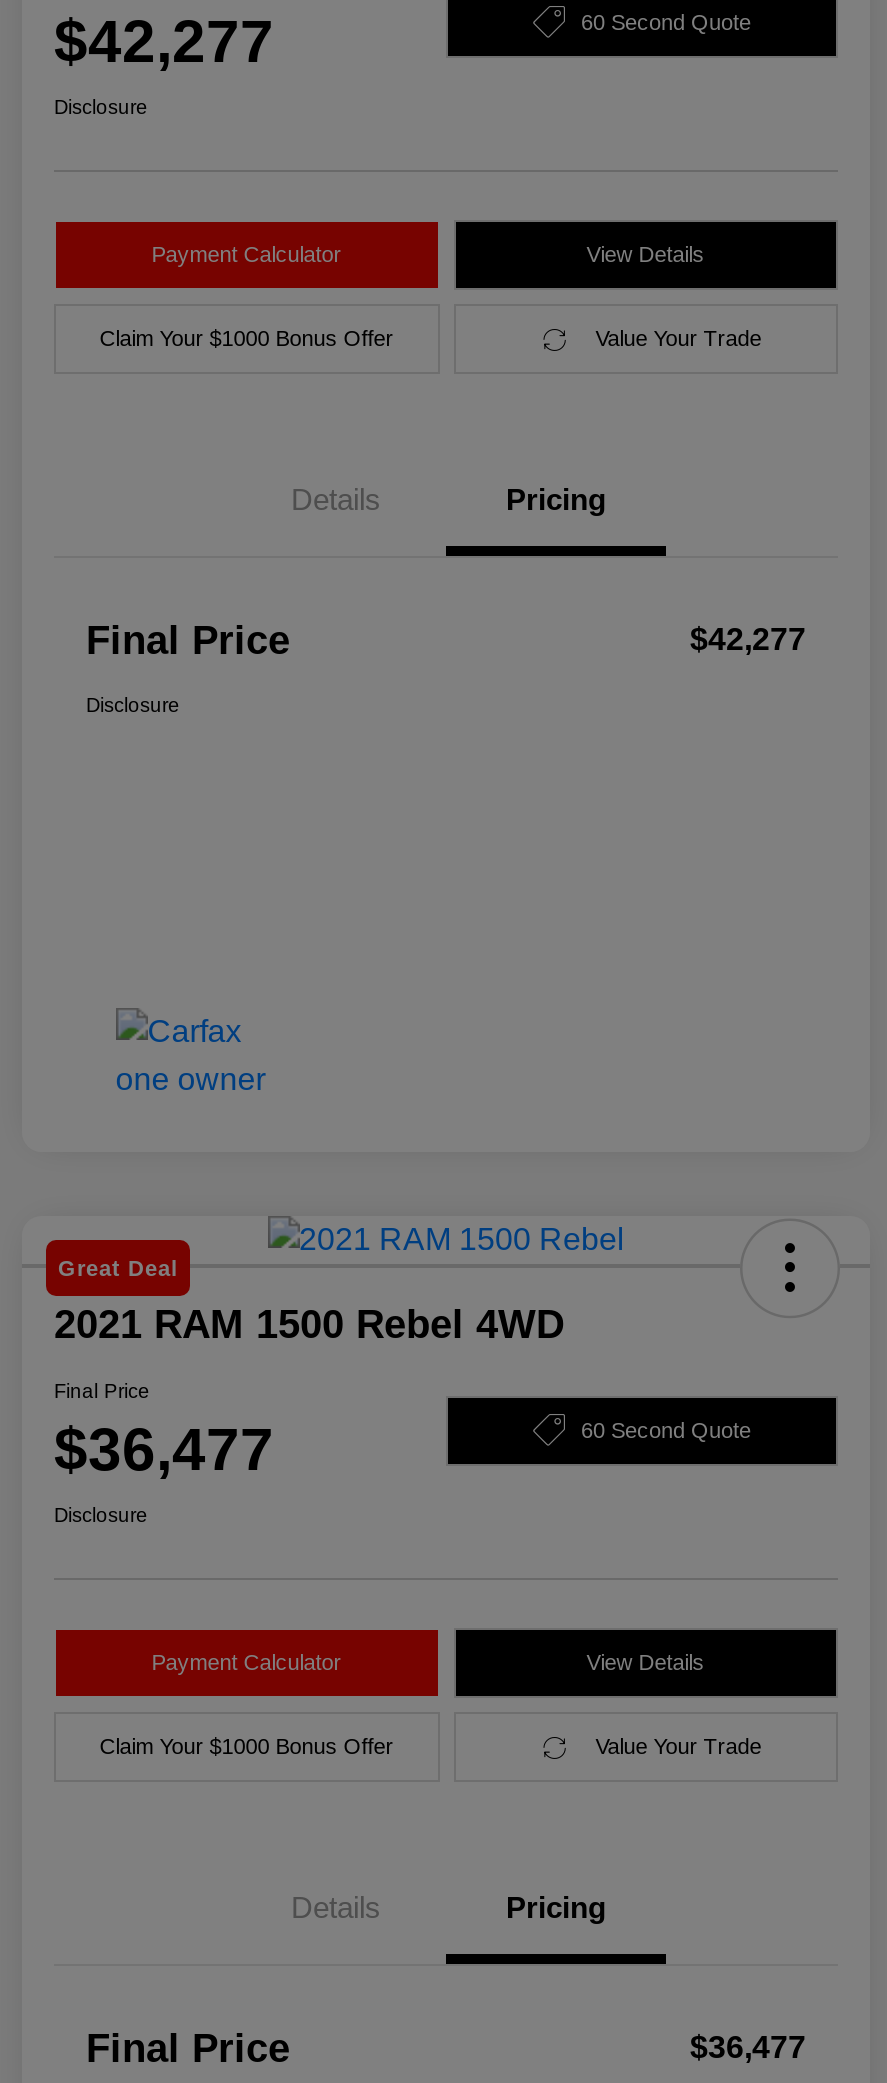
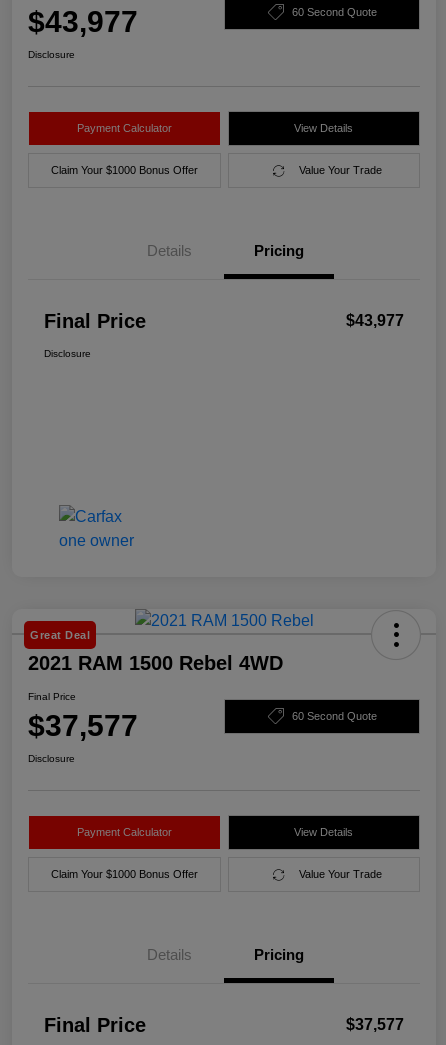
- $42,277
+ $43,977

- $42,277
+ $43,977

- $36,477
+ $37,577

- $36,477
+ $37,577
